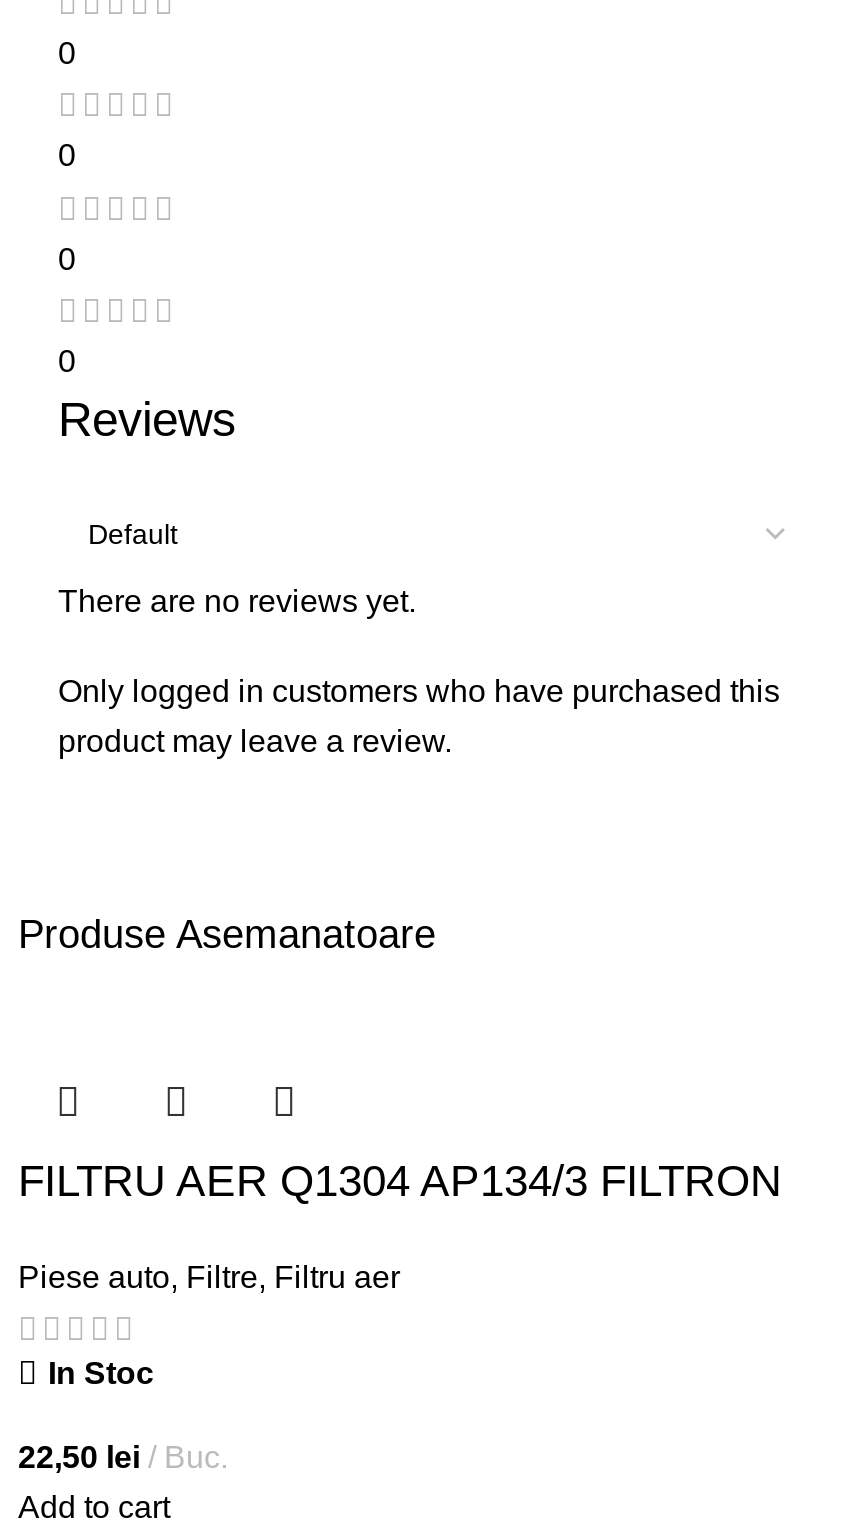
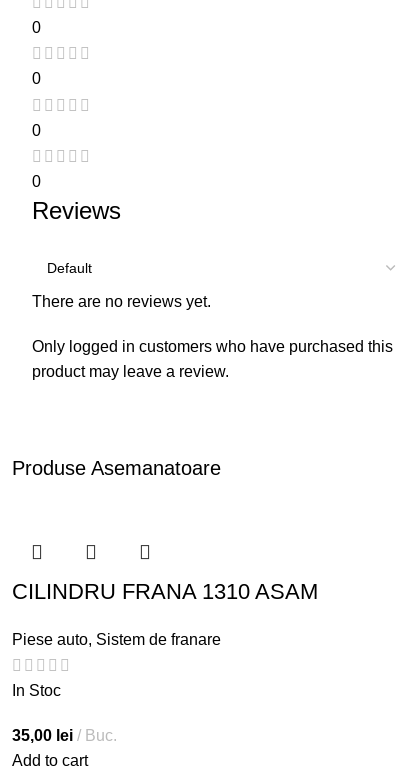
- FILTRU AER Q1304 AP134/3 FILTRON
+ CILINDRU FRANA 1310 ASAM

- Piese auto, Filtre, Filtru aer
+ Piese auto, Sistem de franare

- 22,50 lei Buc.
+ 35,00 lei Buc.
